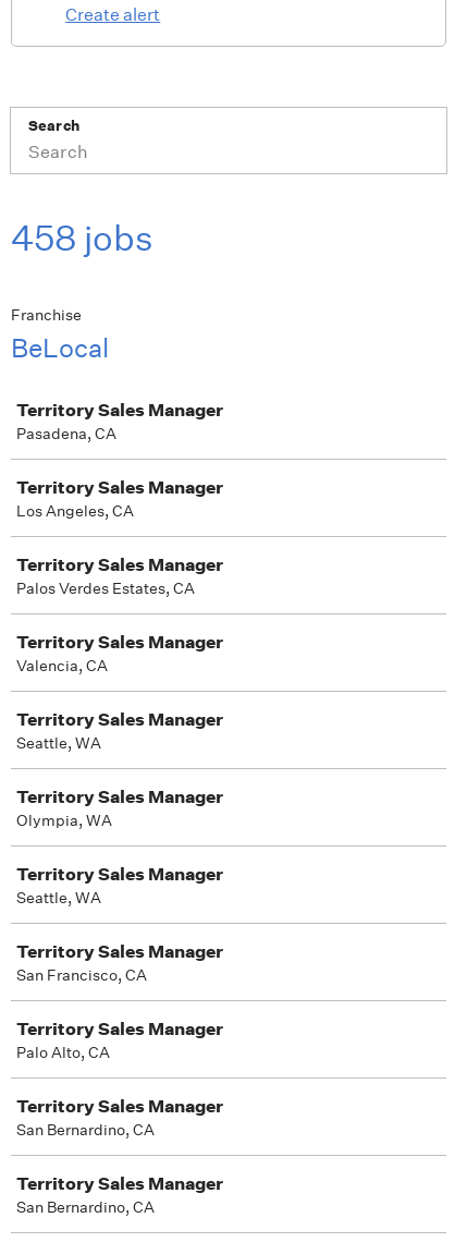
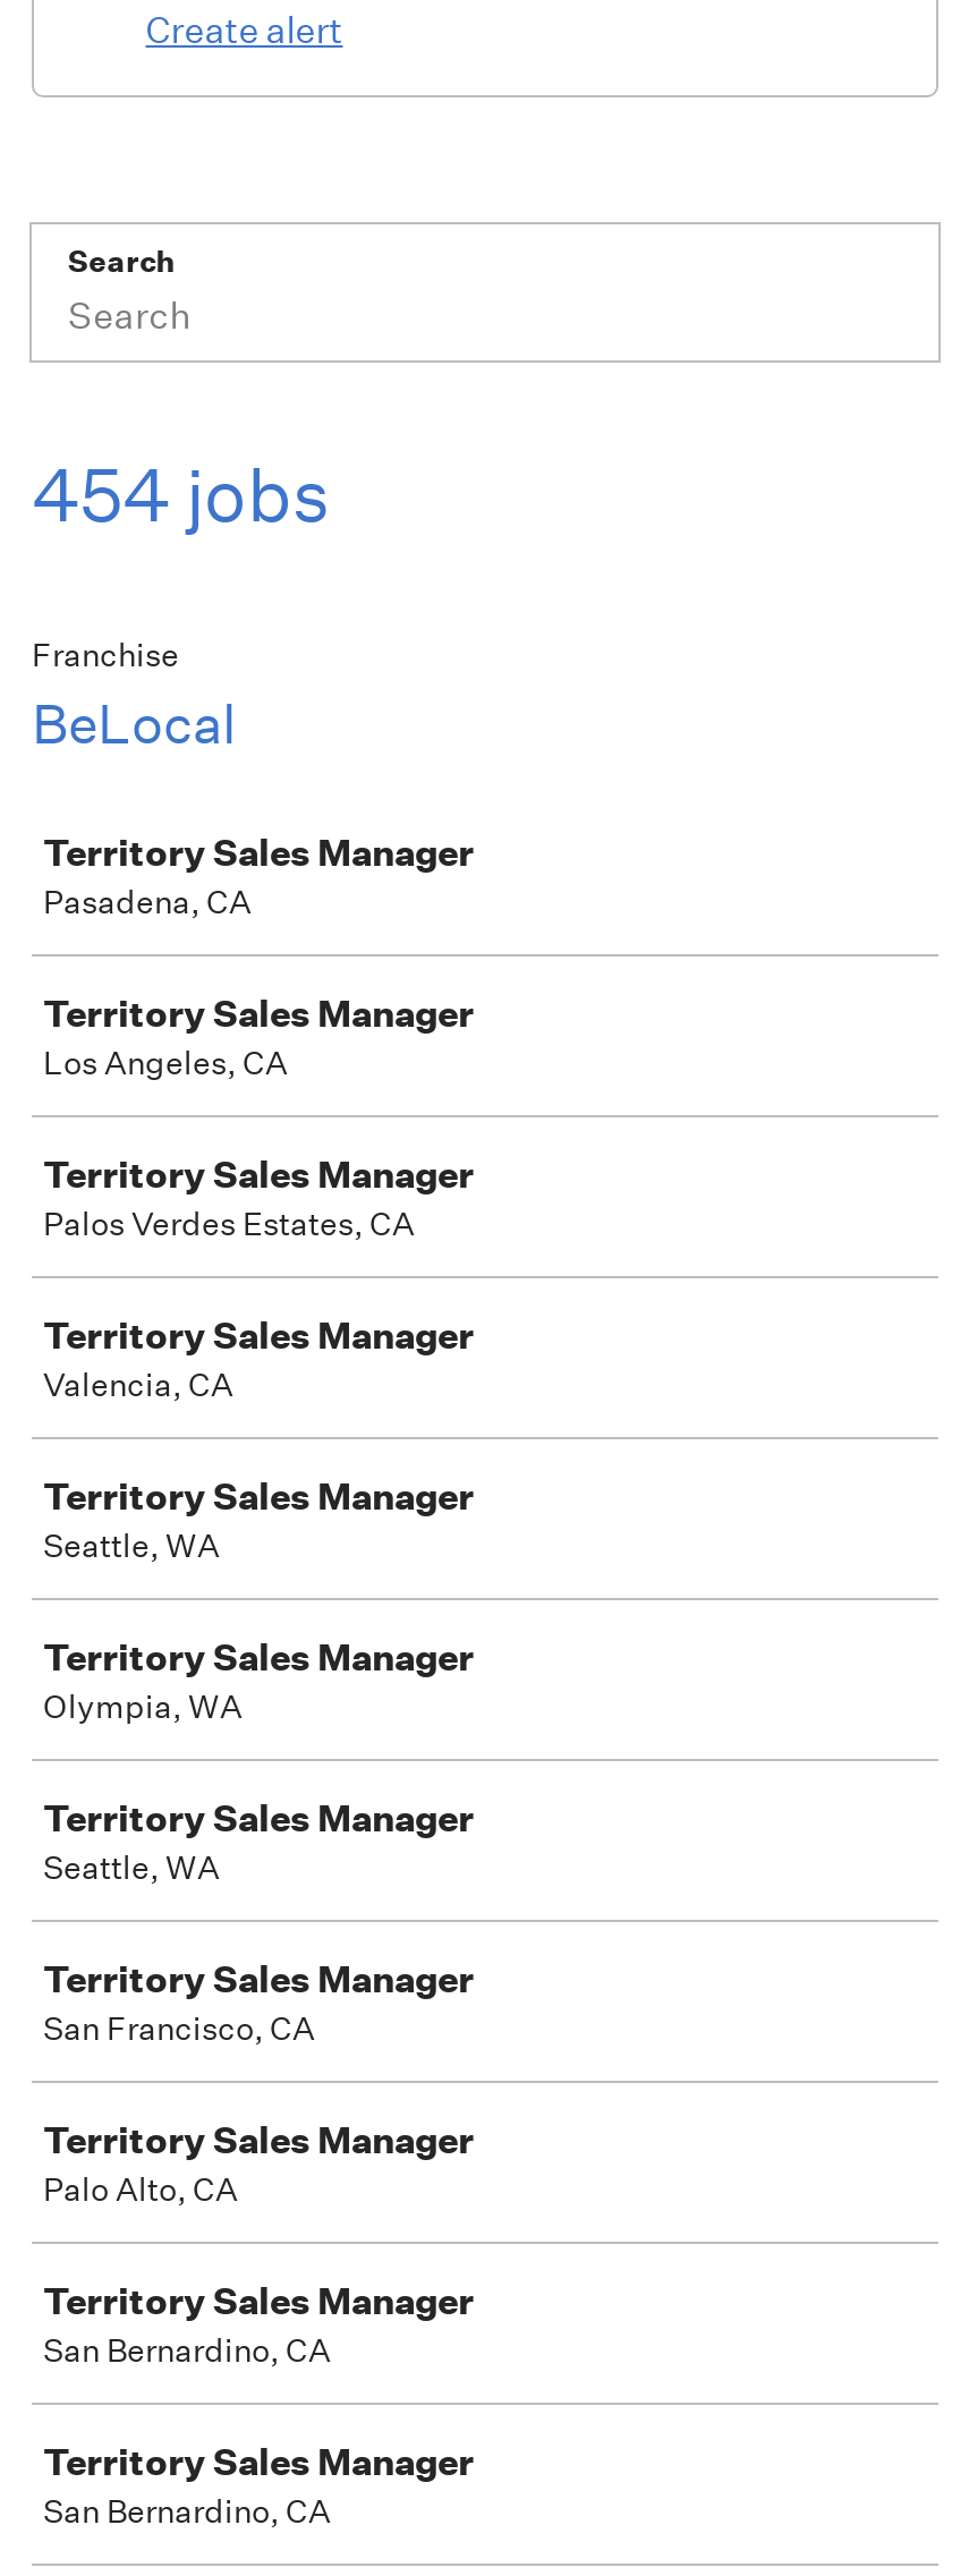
- 458 jobs
+ 454 jobs
